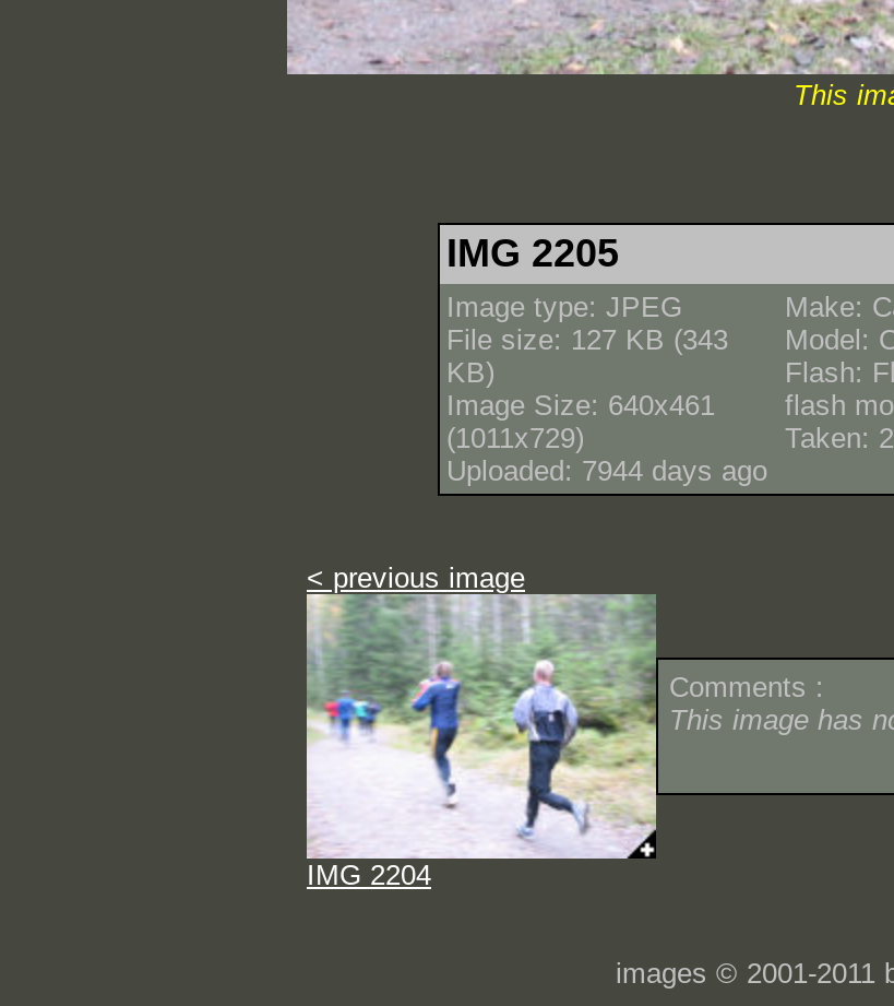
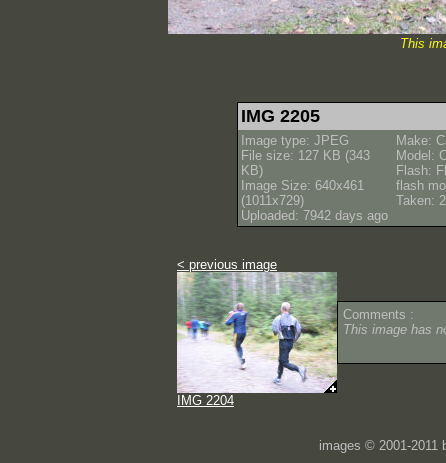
- Uploaded: 7944 days ago
+ Uploaded: 7942 days ago
